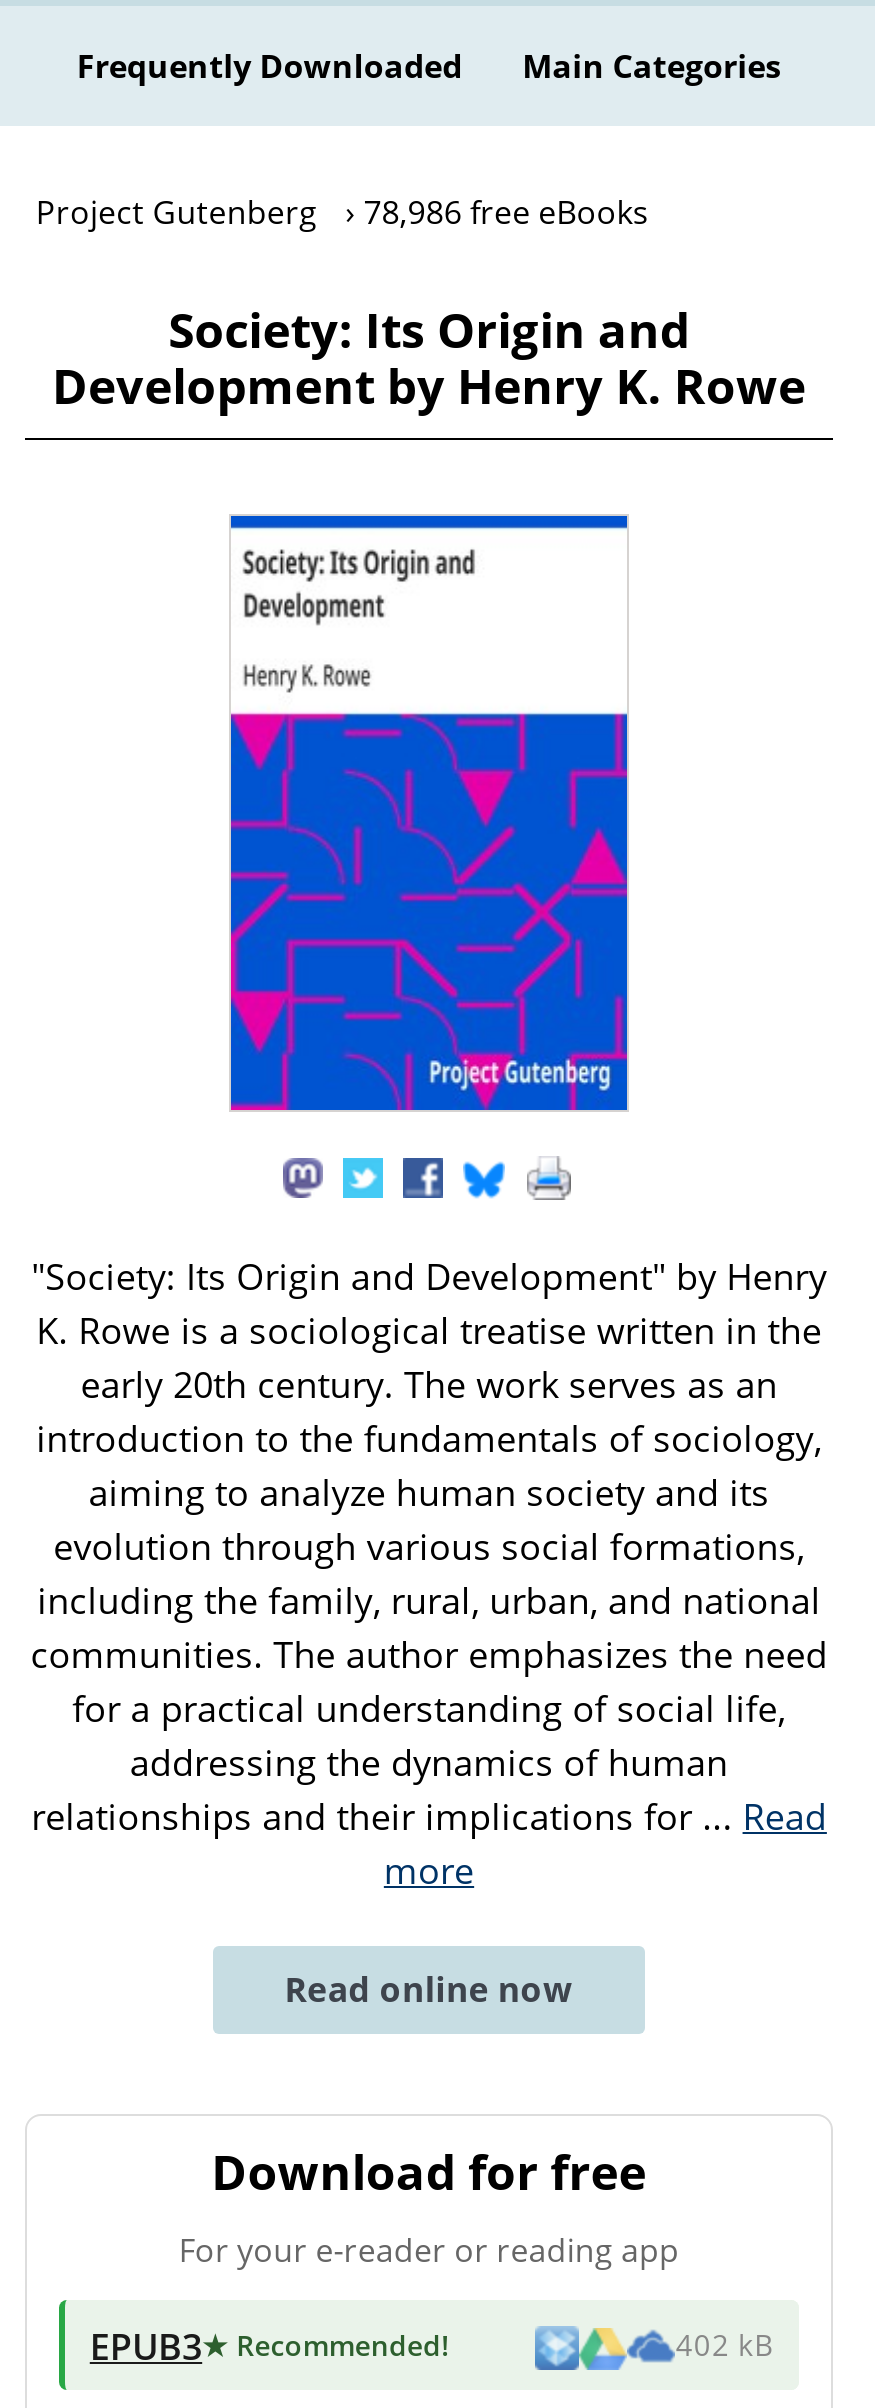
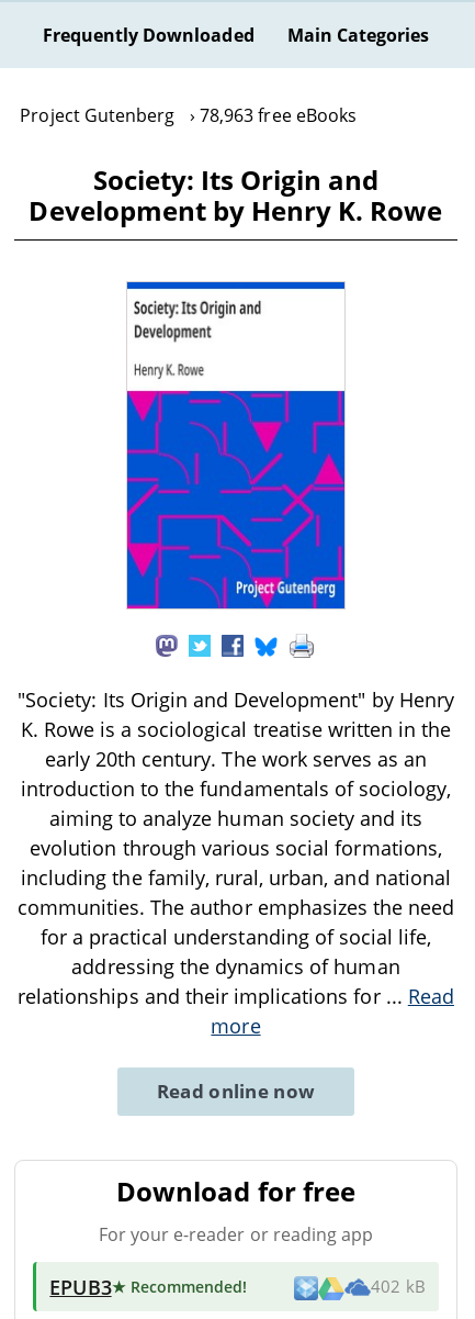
- Project Gutenberg 78,986 free eBooks
+ Project Gutenberg 78,963 free eBooks
